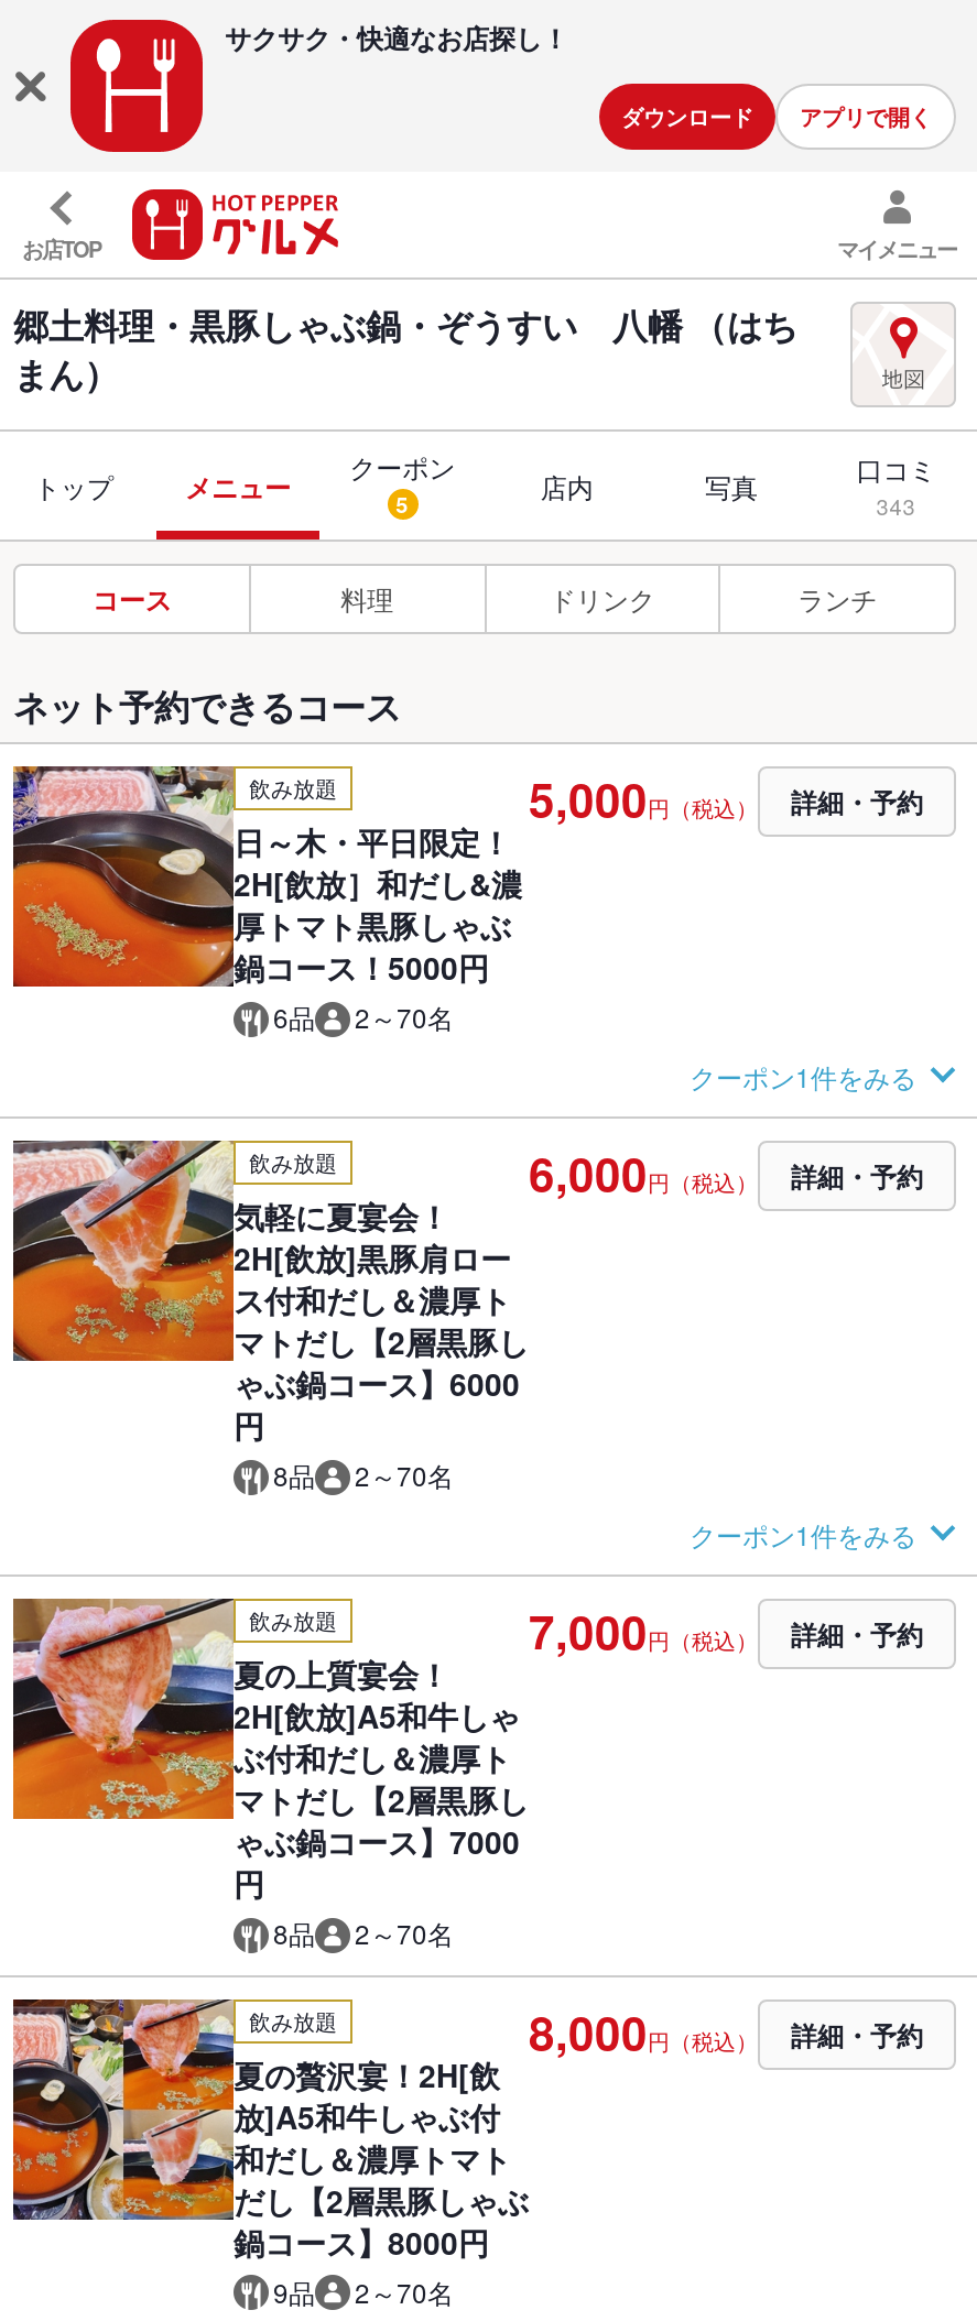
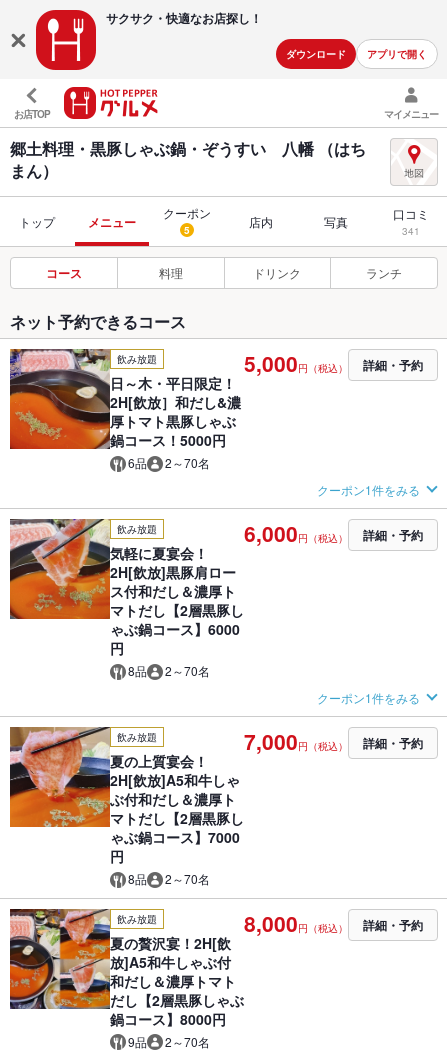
- 343
+ 341
